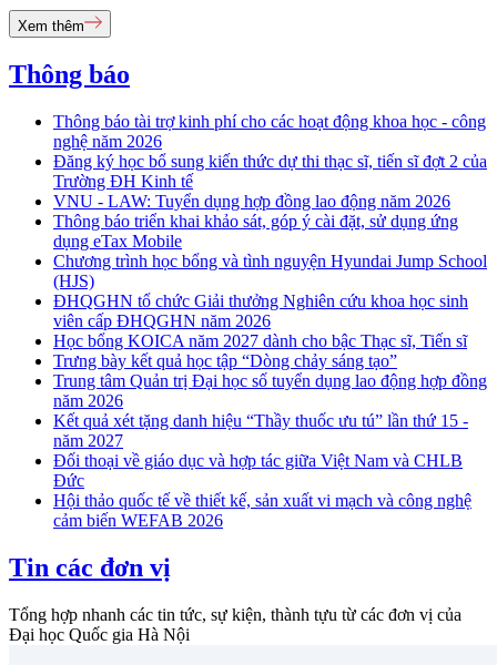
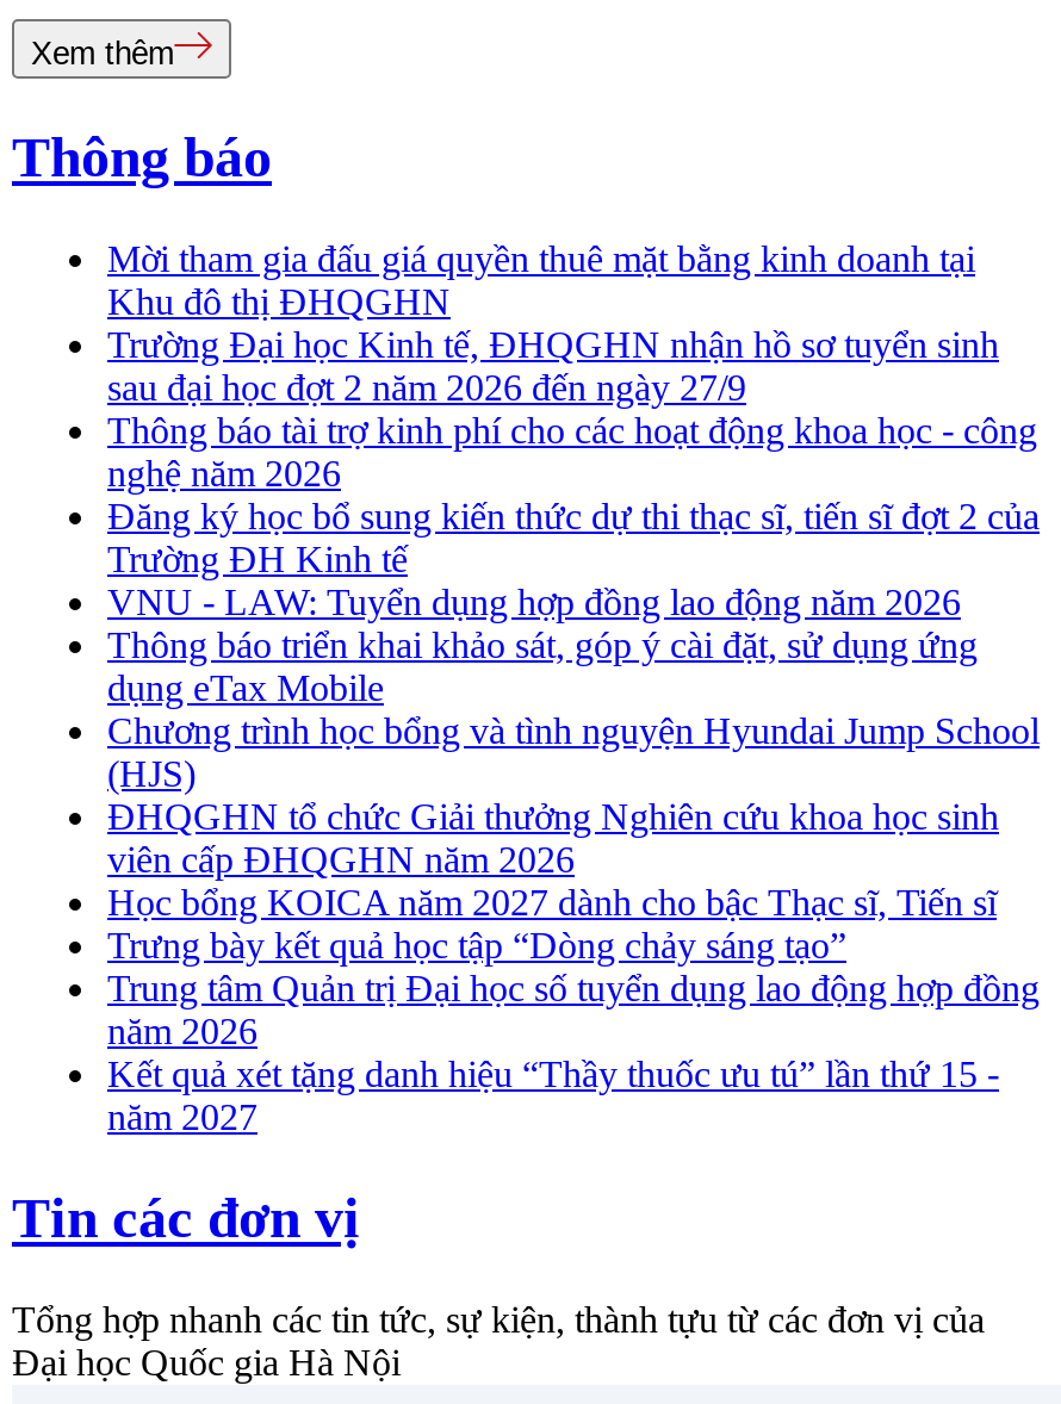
+ Mời tham gia đấu giá quyền thuê mặt bằng kinh doanh tại
+ Khu đô thị ĐHQGHN
+ Trường Đại học Kinh tế, ĐHQGHN nhận hồ sơ tuyển sinh
+ sau đại học đợt 2 năm 2026 đến ngày 27/9

moved down: Thông báo tài trợ kinh phí cho các hoạt động khoa học - công | nghệ năm 2026 | Đăng ký học bổ sung kiến thức dự thi thạc sĩ, tiến sĩ đợt 2 của | ... | Kết quả xét tặng danh hiệu “Thầy thuốc ưu tú” lần thứ 15 - | năm 2027

- Đối thoại về giáo dục và hợp tác giữa Việt Nam và CHLB
- Đức
- Hội thảo quốc tế về thiết kế, sản xuất vi mạch và công nghệ
- cảm biến WEFAB 2026
